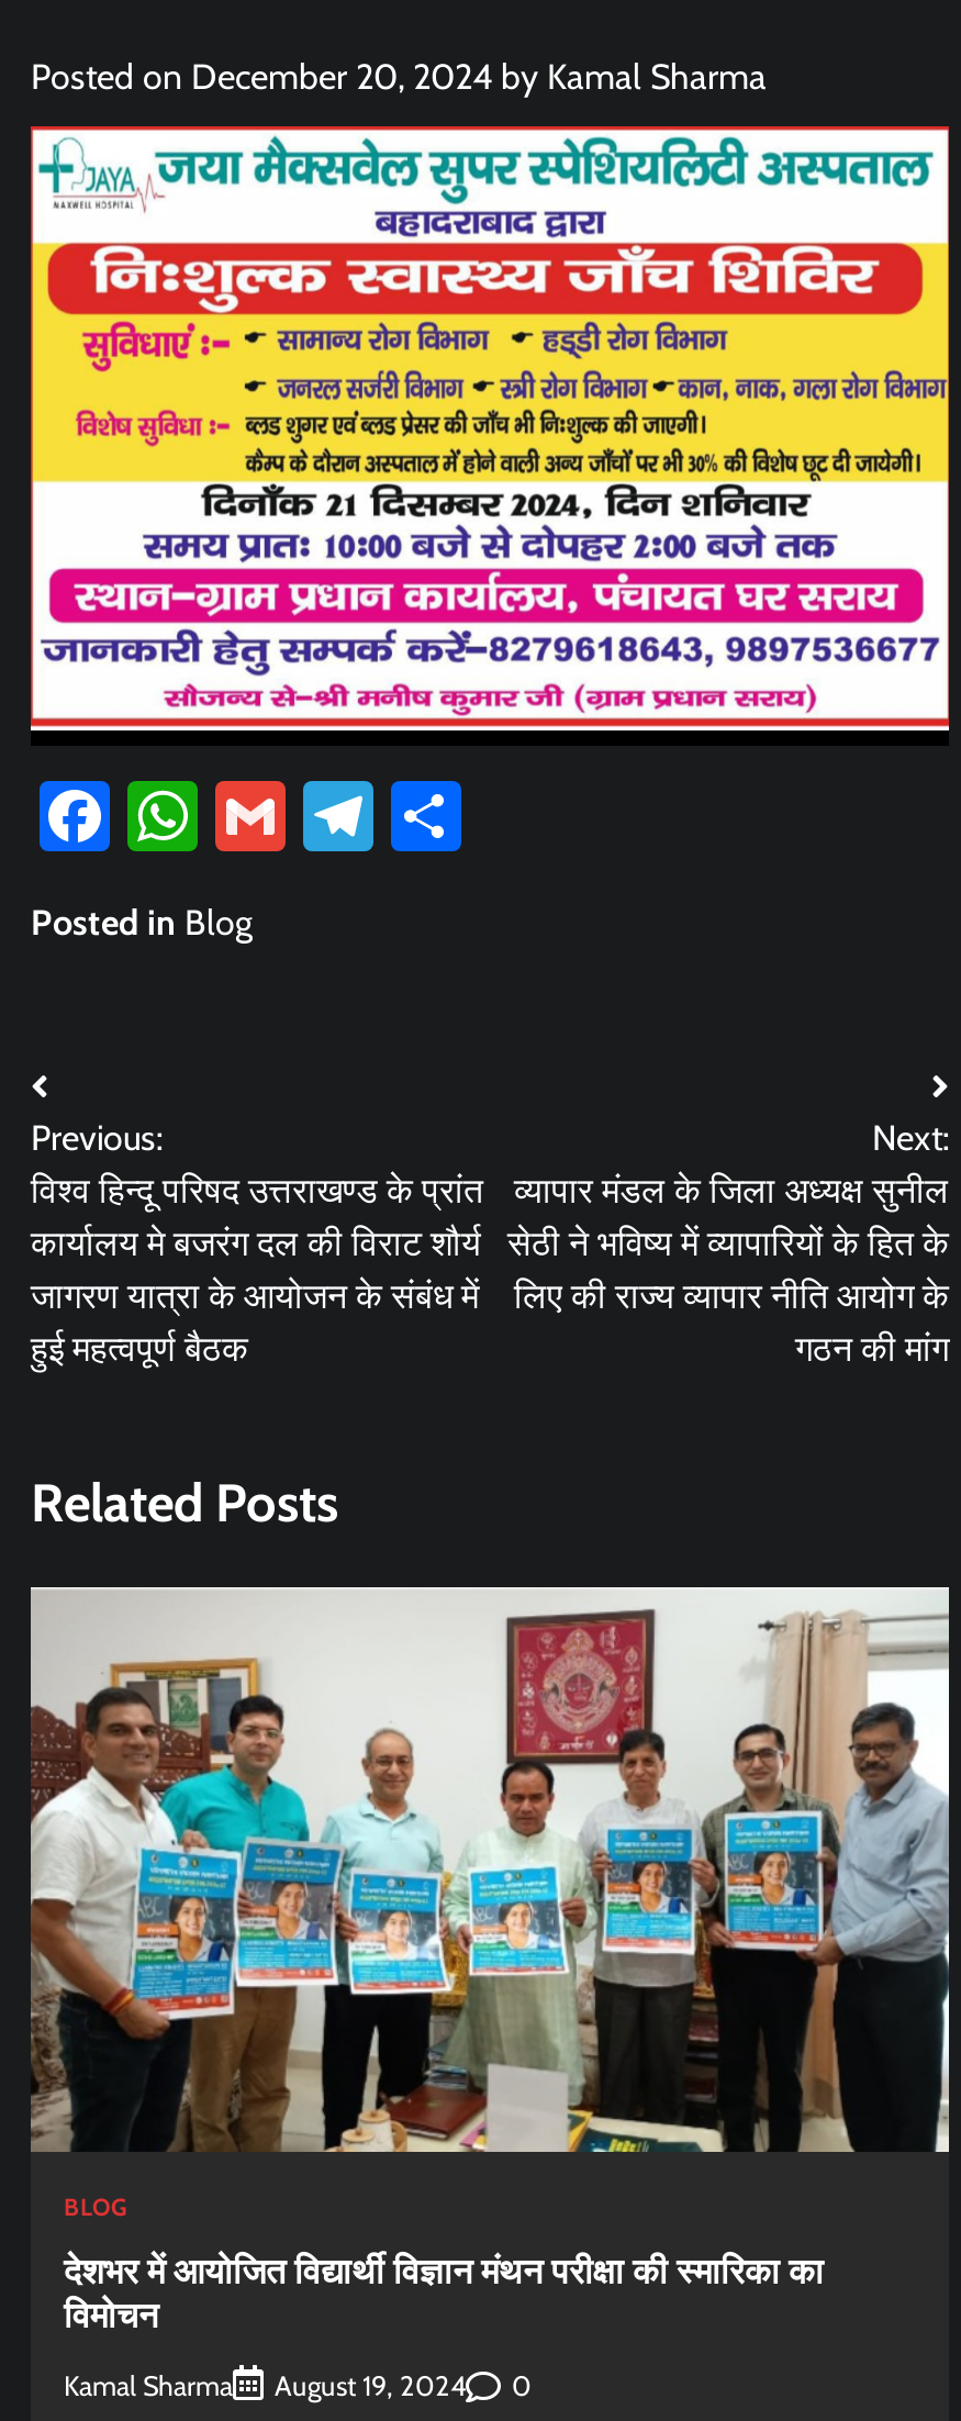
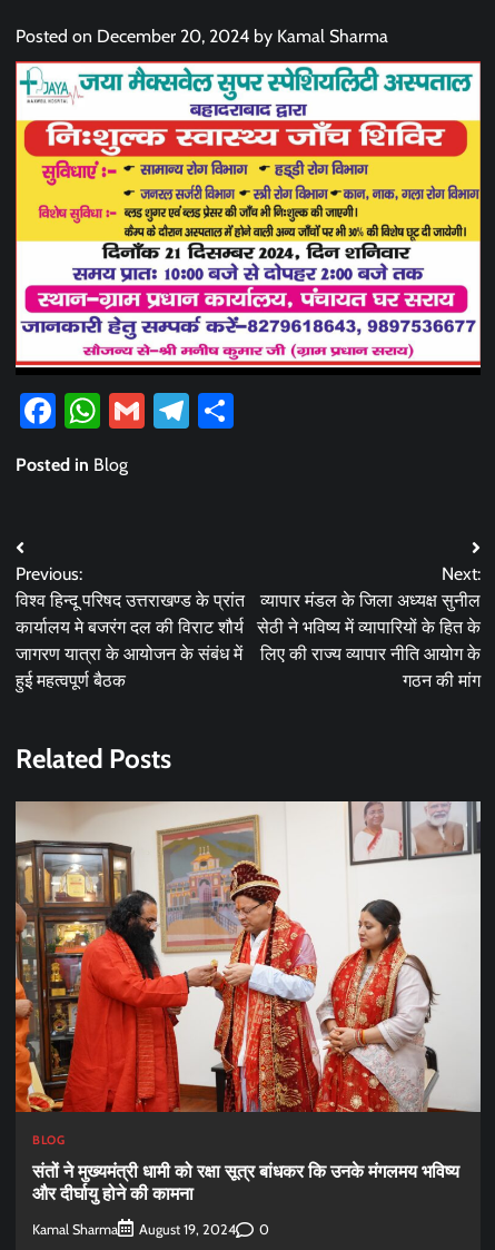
- [image]
+ [image]

- देशभर में आयोजित विद्यार्थी विज्ञान मंथन परीक्षा की स्मारिका का
- विमोचन
+ संतों ने मुख्यमंत्री धामी को रक्षा सूत्र बांधकर कि उनके मंगलमय भविष्य
+ और दीर्घायु होने की कामना
